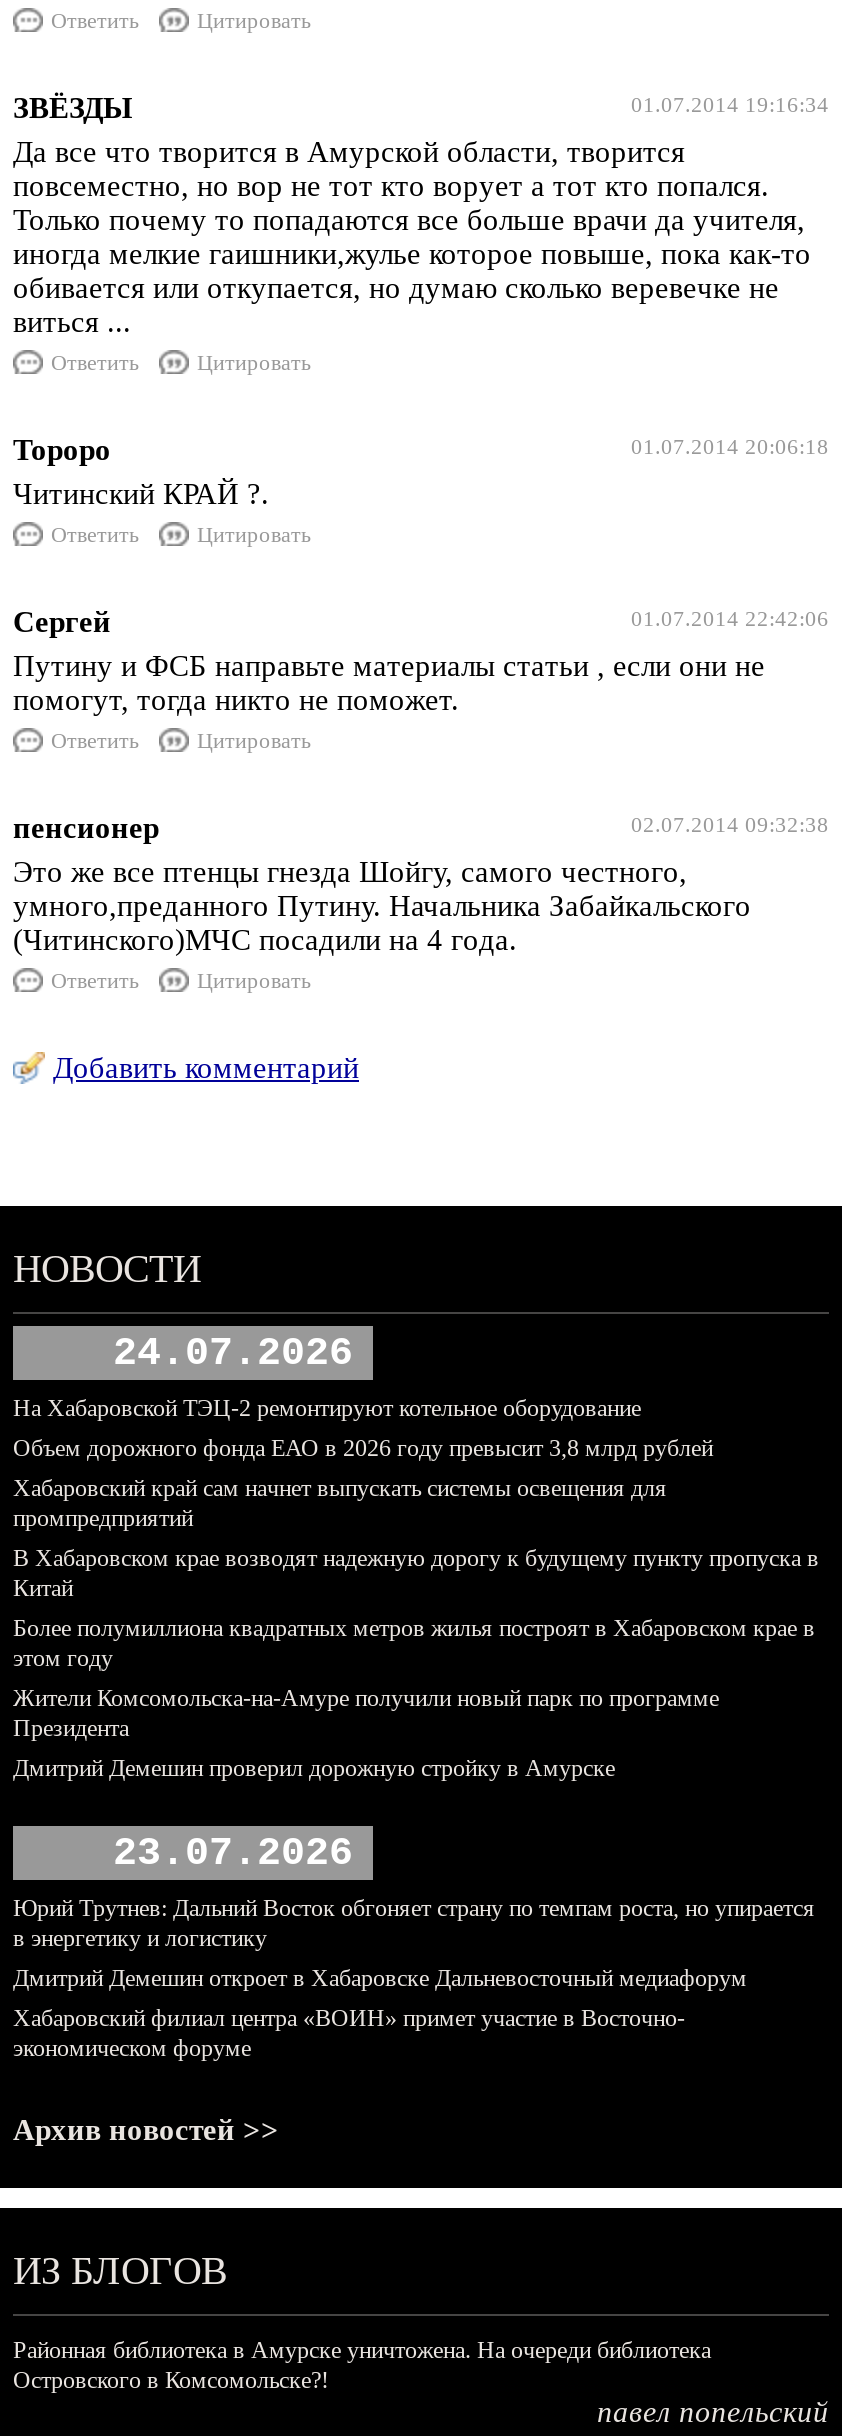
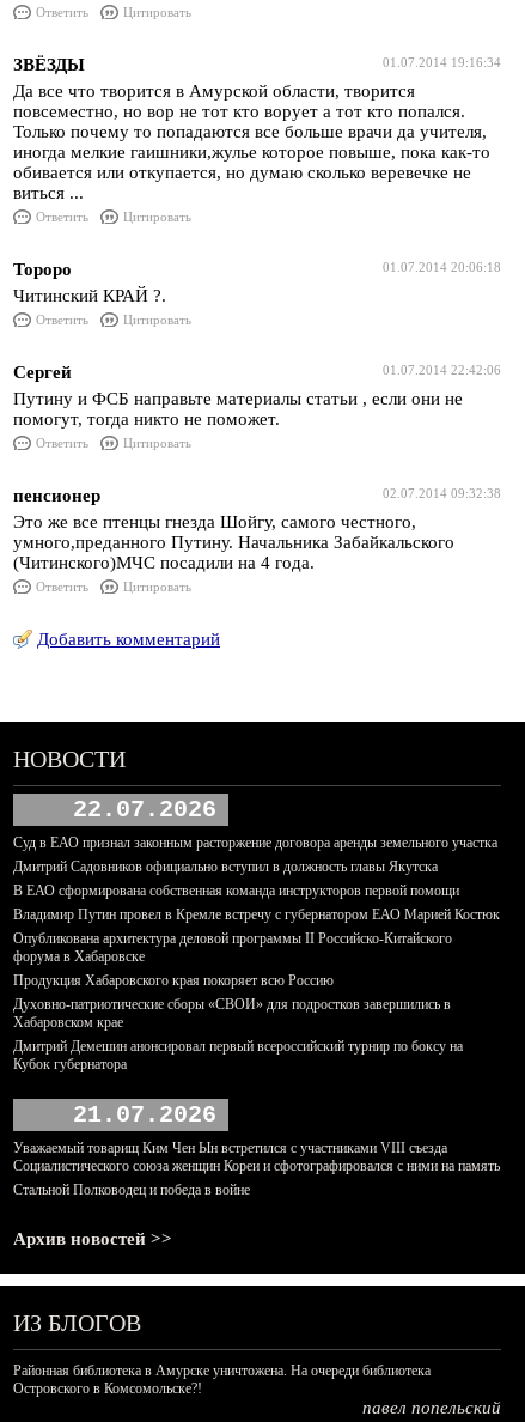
- 24.07.2026
- На Хабаровской ТЭЦ-2 ремонтируют котельное оборудование
- Объем дорожного фонда ЕАО в 2026 году превысит 3,8 млрд рублей
- Хабаровский край сам начнет выпускать системы освещения для
- промпредприятий
- В Хабаровском крае возводят надежную дорогу к будущему пункту пропуска в
- Китай
- Более полумиллиона квадратных метров жилья построят в Хабаровском крае в
- этом году
- Жители Комсомольска-на-Амуре получили новый парк по программе
- Президента
- Дмитрий Демешин проверил дорожную стройку в Амурске
+ 22.07.2026
+ Суд в ЕАО признал законным расторжение договора аренды земельного участка
+ Дмитрий Садовников официально вступил в должность главы Якутска
+ В ЕАО сформирована собственная команда инструкторов первой помощи
+ Владимир Путин провел в Кремле встречу с губернатором ЕАО Марией Костюк
+ Опубликована архитектура деловой программы II Российско-Китайского
+ форума в Хабаровске
+ Продукция Хабаровского края покоряет всю Россию
+ Духовно-патриотические сборы «СВОИ» для подростков завершились в
+ Хабаровском крае
+ Дмитрий Демешин анонсировал первый всероссийский турнир по боксу на
+ Кубок губернатора

- 23.07.2026
- Юрий Трутнев: Дальний Восток обгоняет страну по темпам роста, но упирается
- в энергетику и логистику
- Дмитрий Демешин откроет в Хабаровске Дальневосточный медиафорум
- Хабаровский филиал центра «ВОИН» примет участие в Восточно-
- экономическом форуме
+ 21.07.2026
+ Уважаемый товарищ Ким Чен Ын встретился с участниками VIII съезда
+ Социалистического союза женщин Кореи и сфотографировался с ними на память
+ Стальной Полководец и победа в войне
